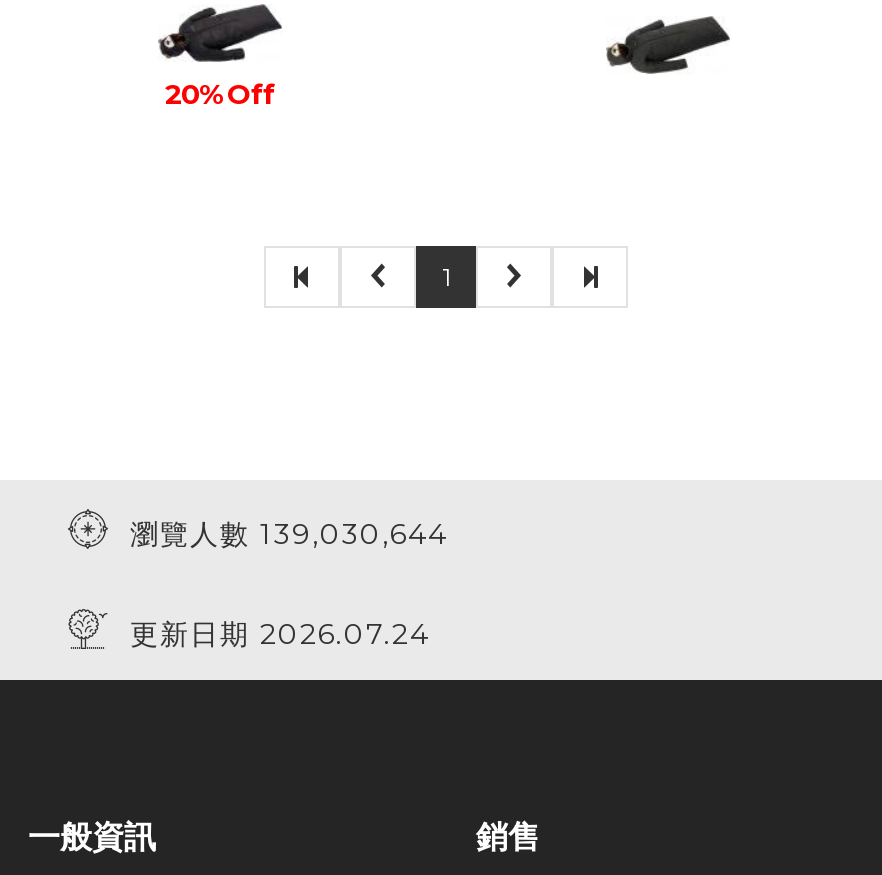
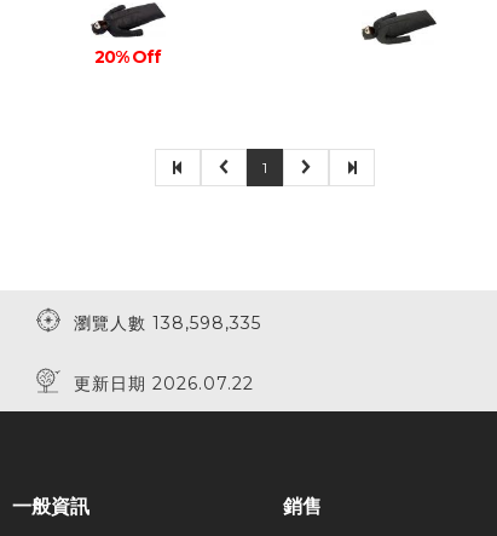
- 瀏覽人數 139,030,644
+ 瀏覽人數 138,598,335

- 更新日期 2026.07.24
+ 更新日期 2026.07.22
